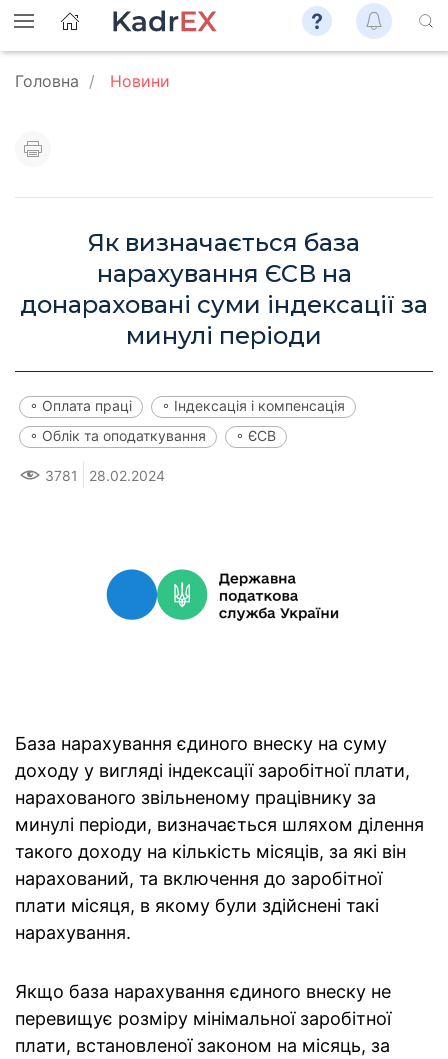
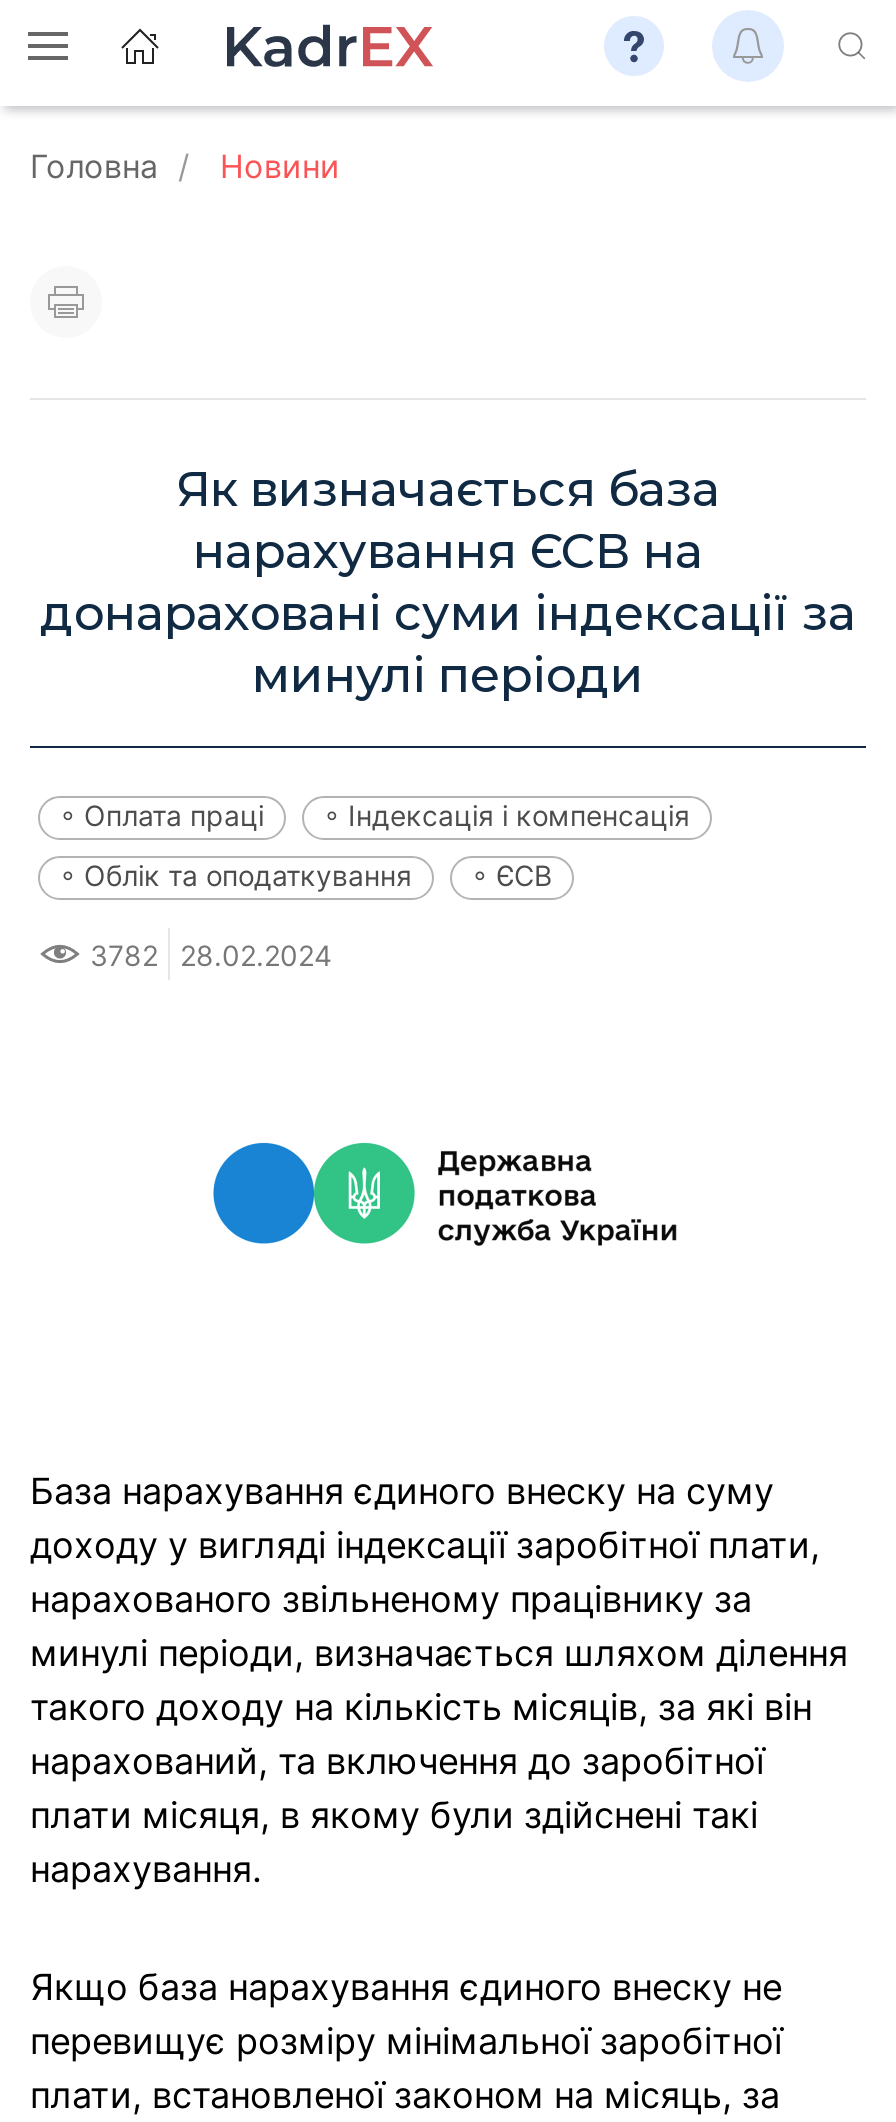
- 3781 28.02.2024
+ 3782 28.02.2024
